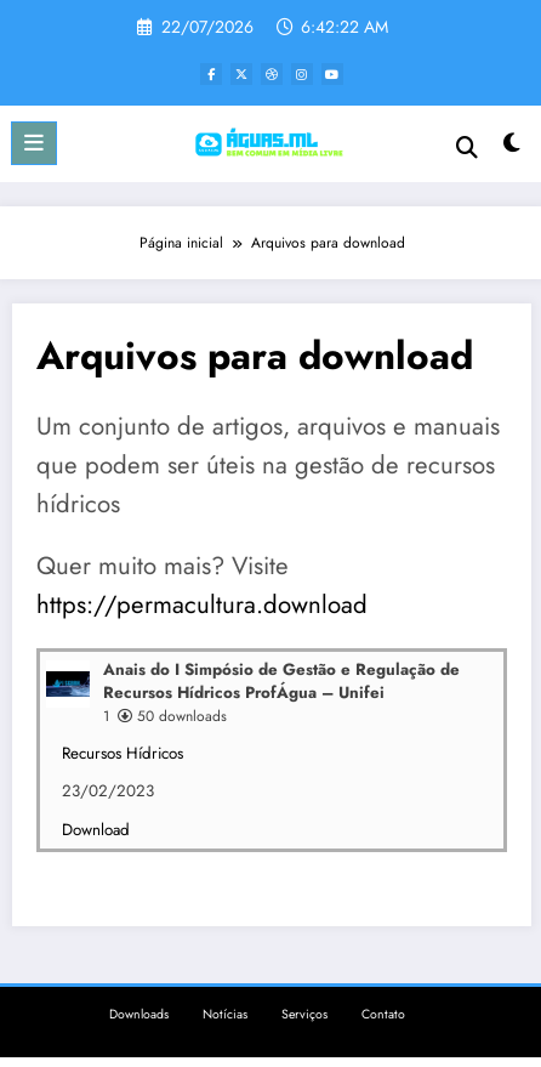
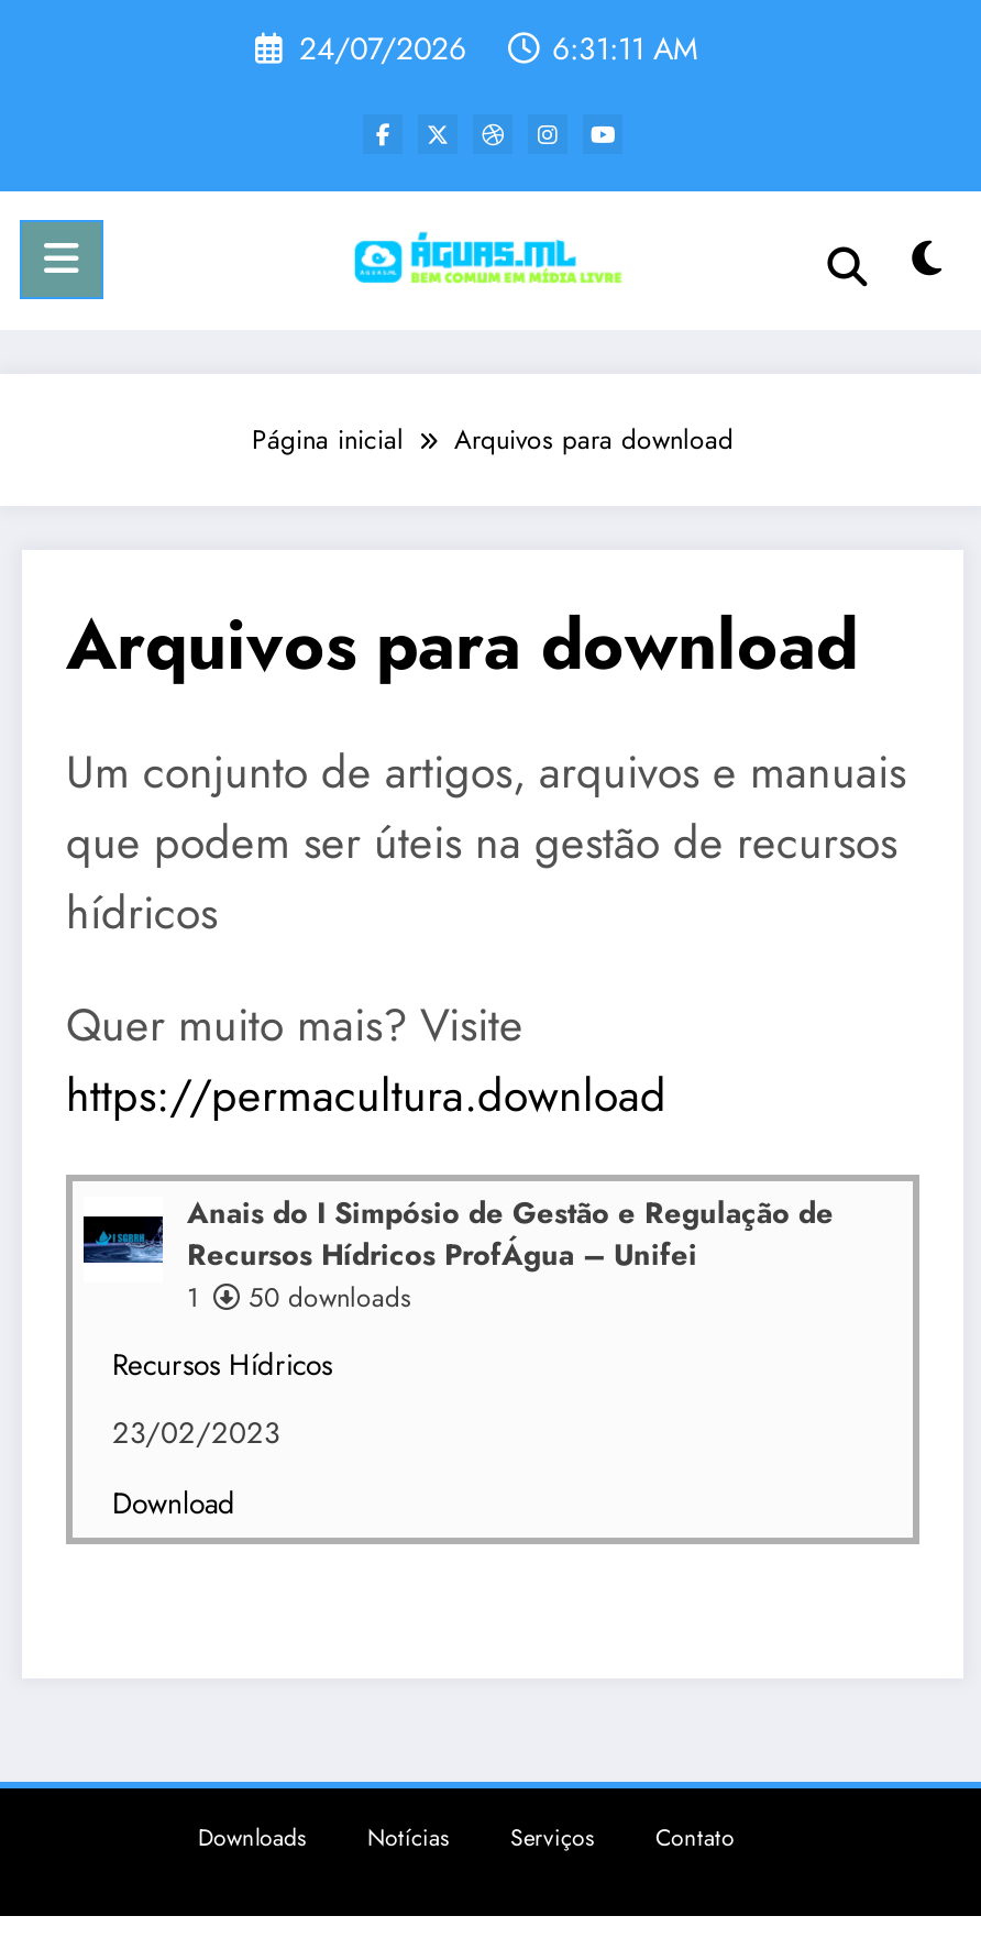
- 22/07/2026
+ 24/07/2026

- 6:42:22 AM
+ 6:31:11 AM
